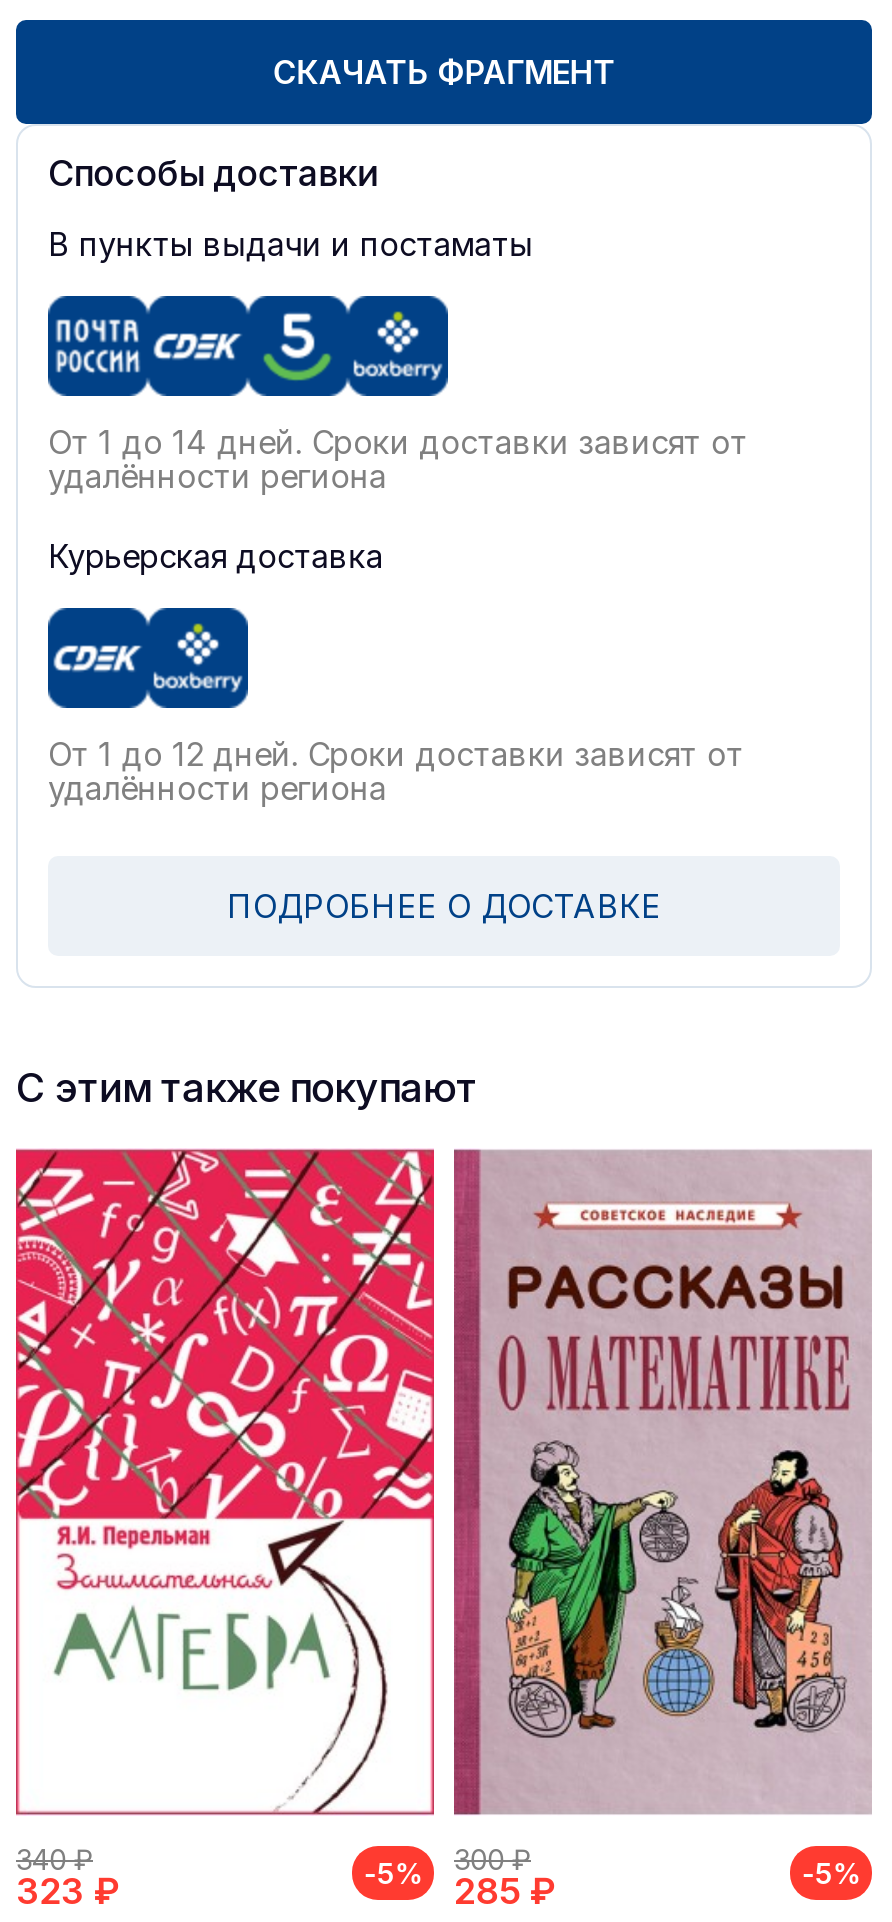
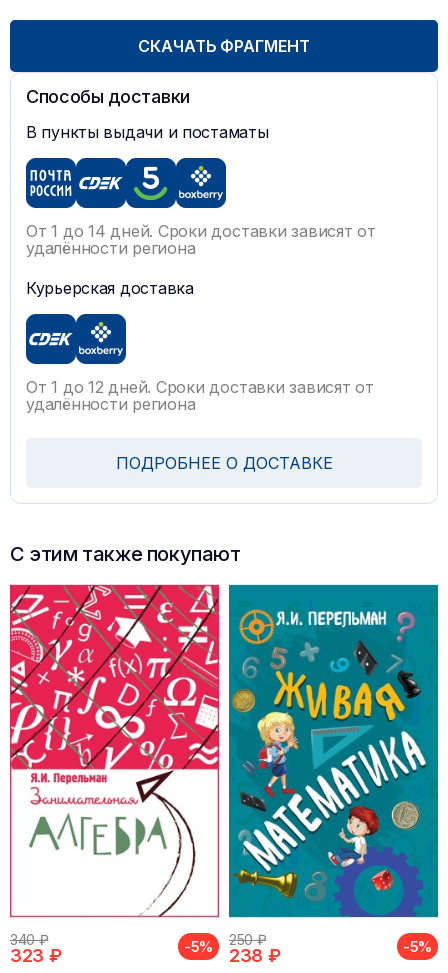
- [image]
- 300 ₽
+ [image]
+ 250 ₽

- 285 ₽
+ 238 ₽
